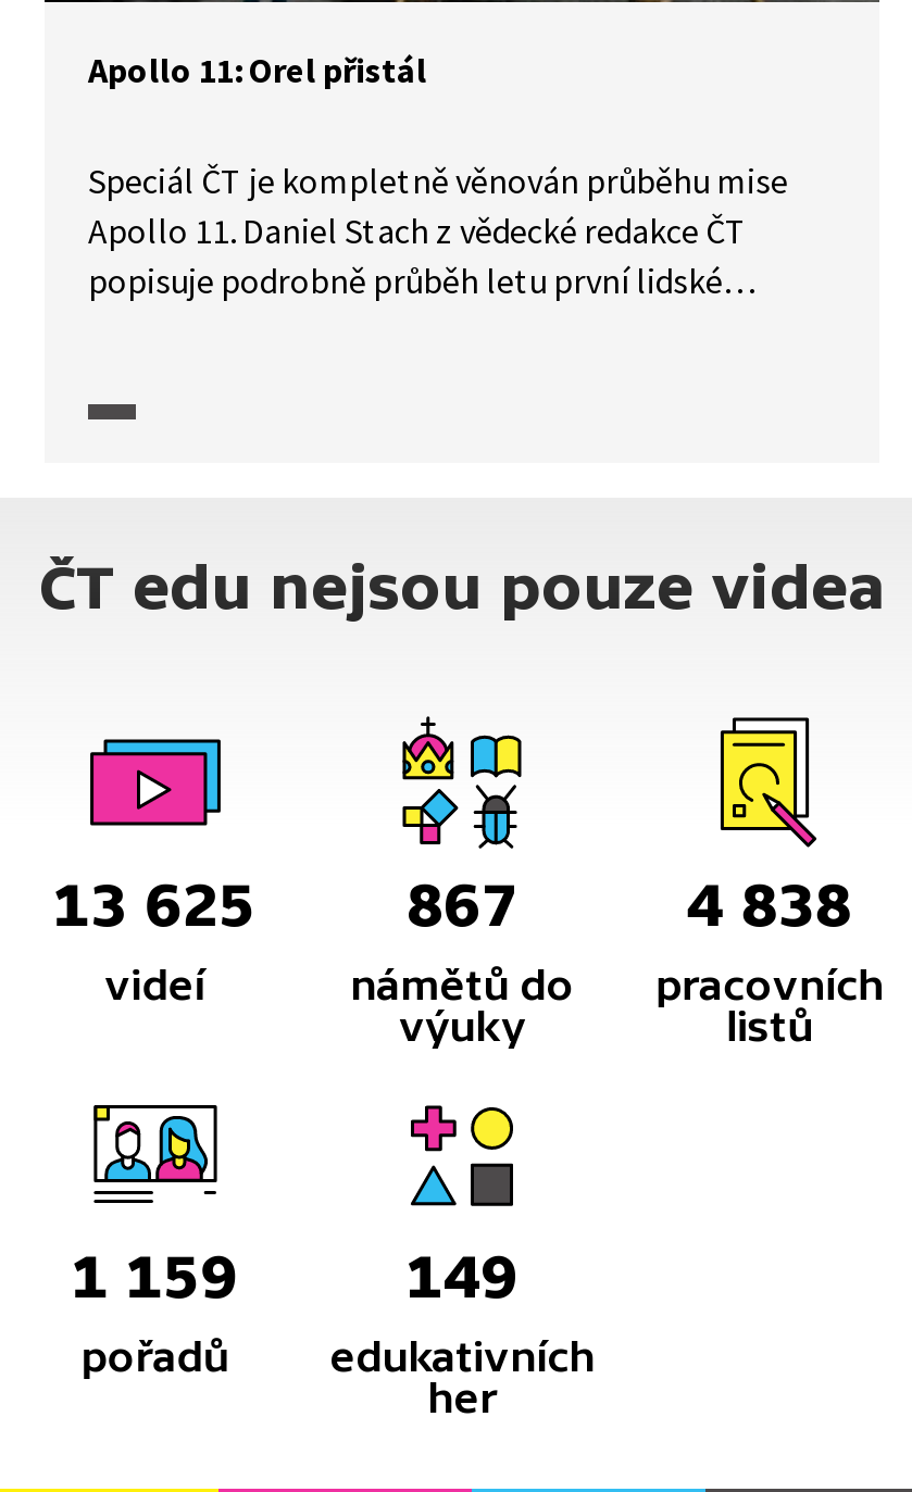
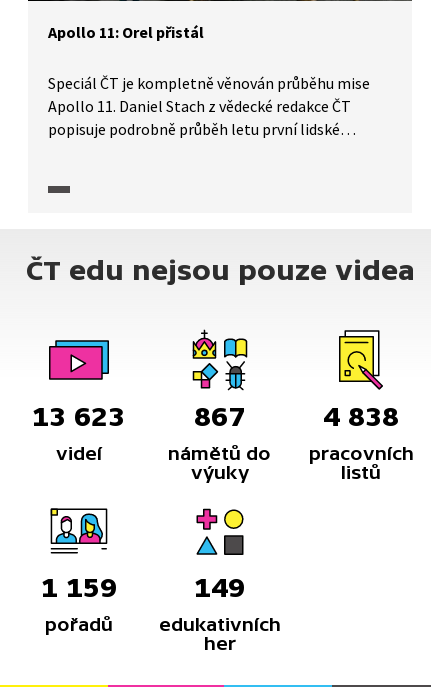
- 13 625
+ 13 623
